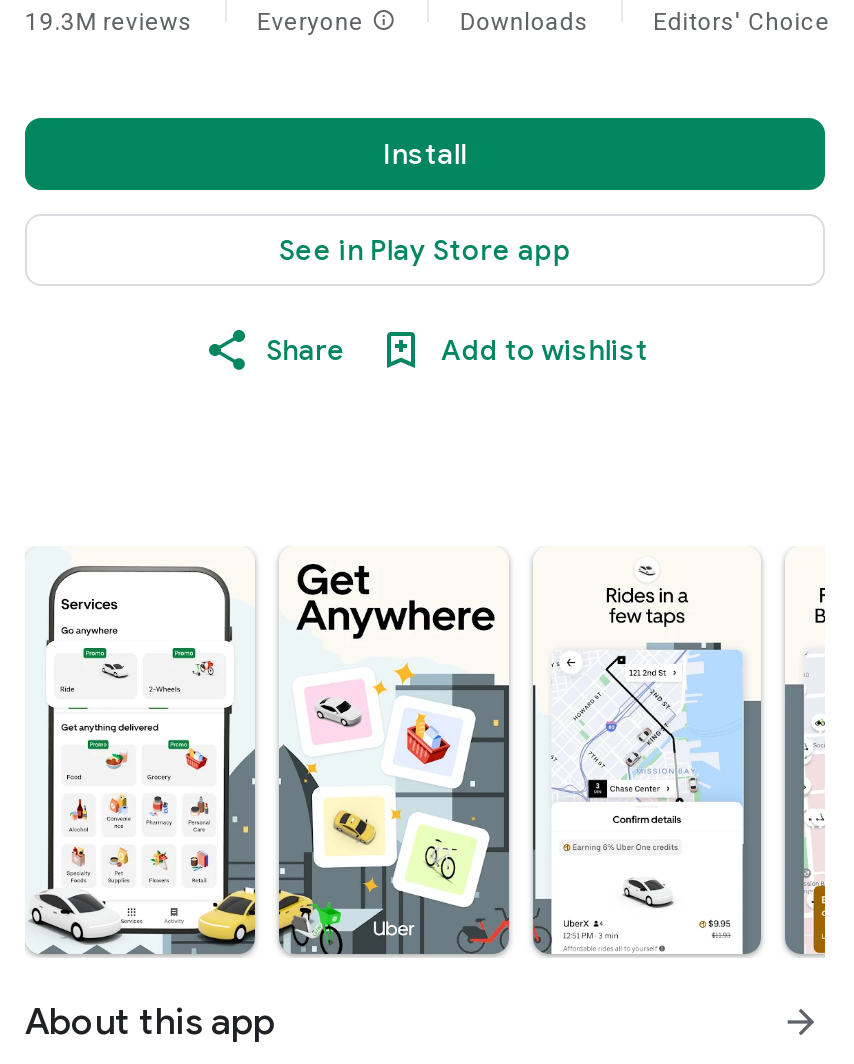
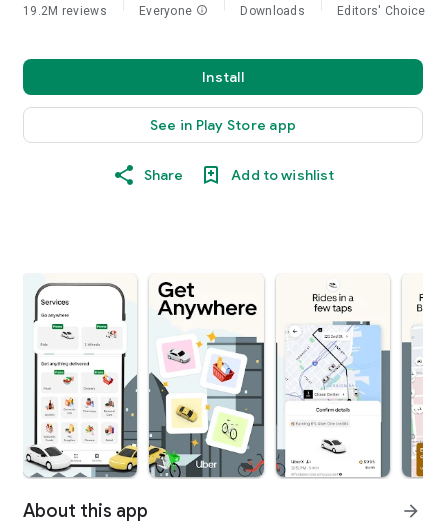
- 19.3M reviews
+ 19.2M reviews
